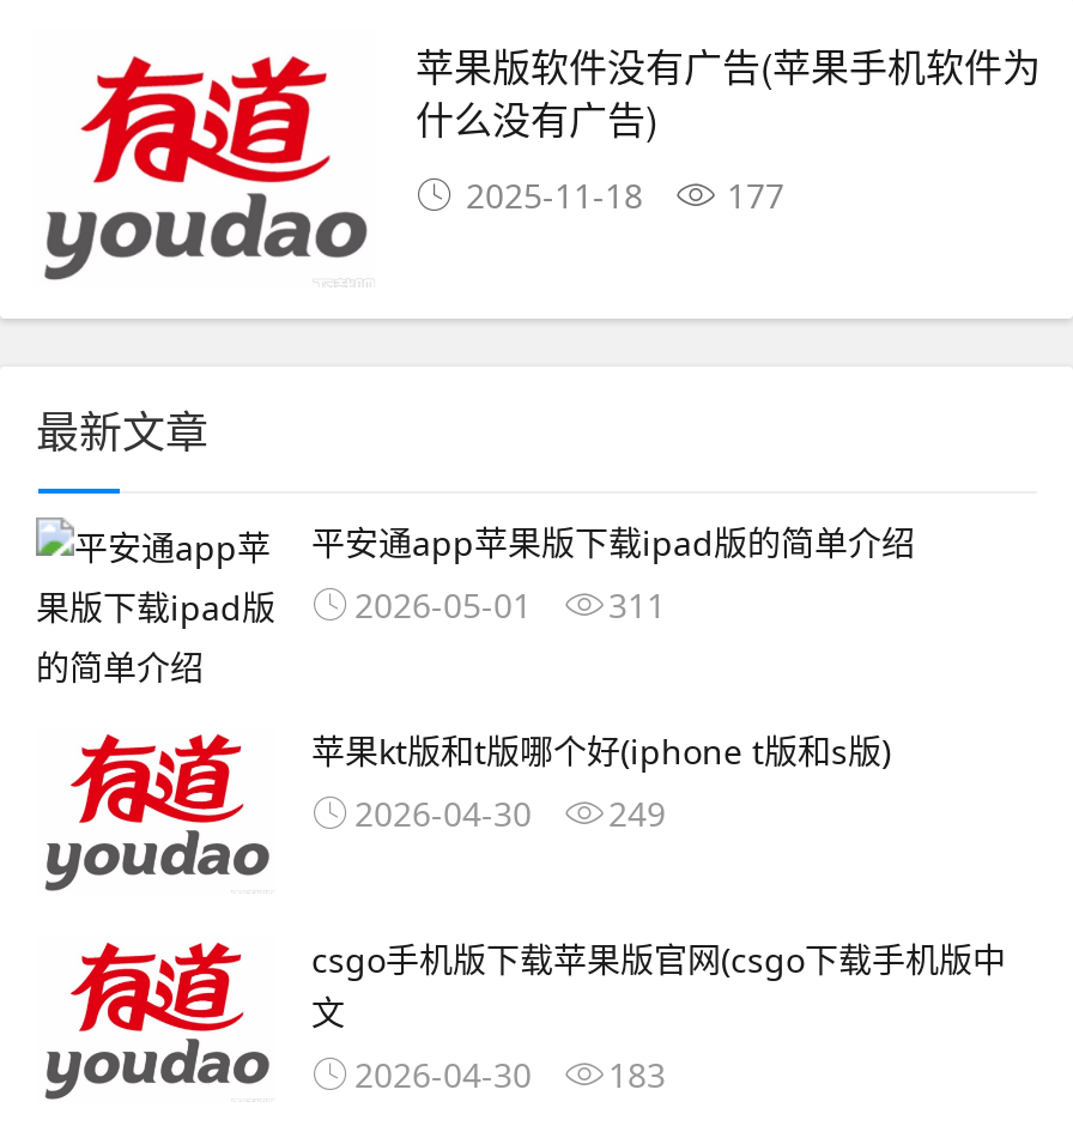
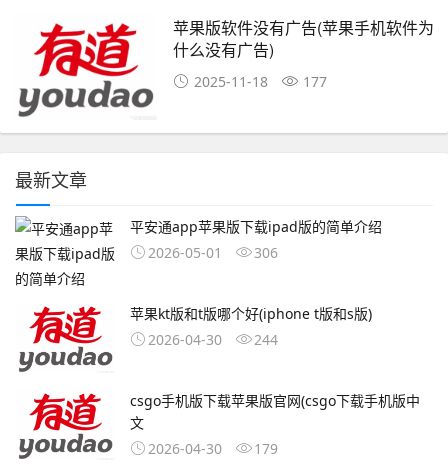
- 2026-05-01 311
+ 2026-05-01 306

- 2026-04-30 249
+ 2026-04-30 244

- 2026-04-30 183
+ 2026-04-30 179
